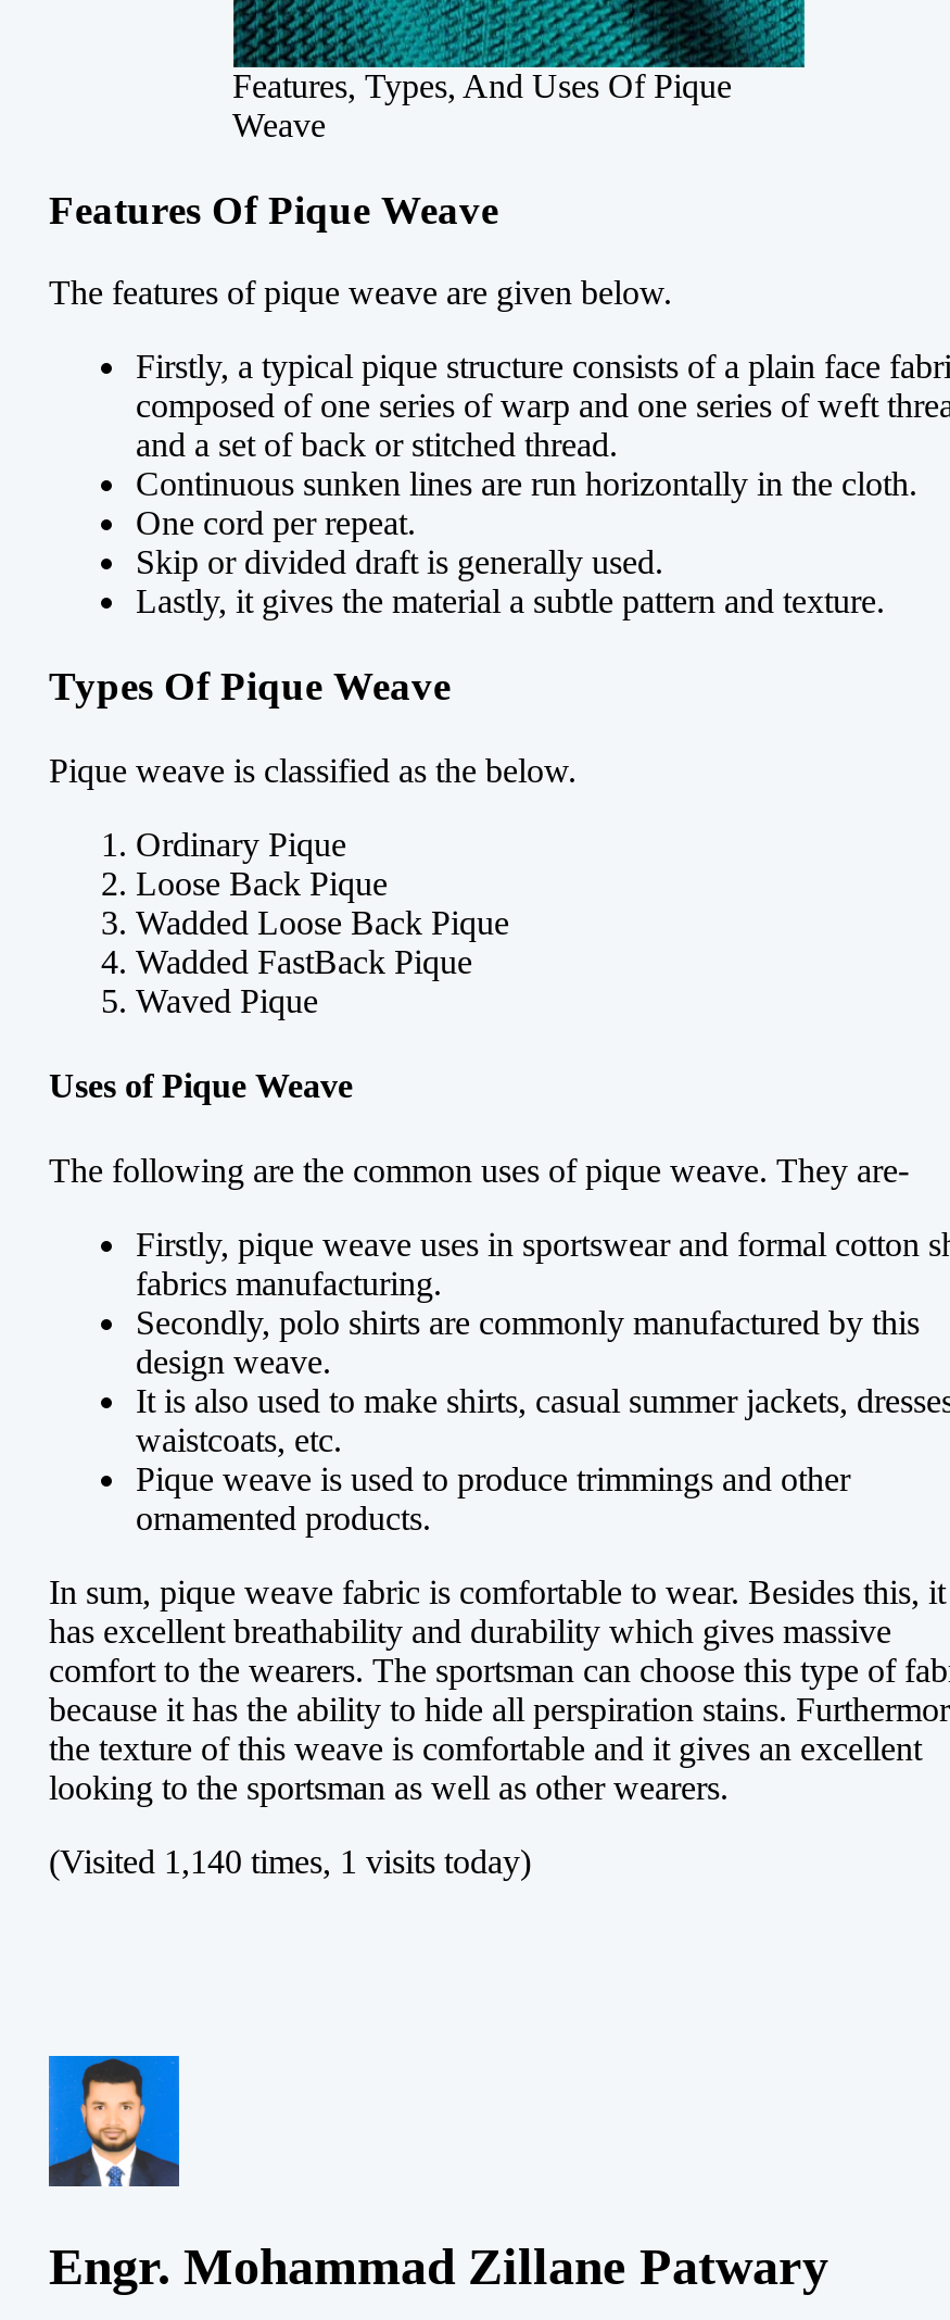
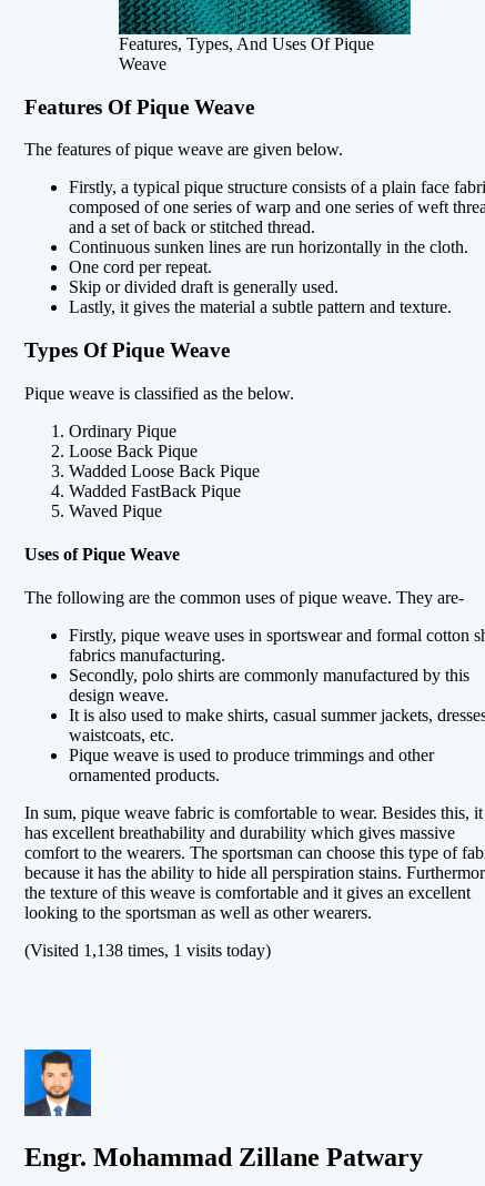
- (Visited 1,140 times, 1 visits today)
+ (Visited 1,138 times, 1 visits today)
